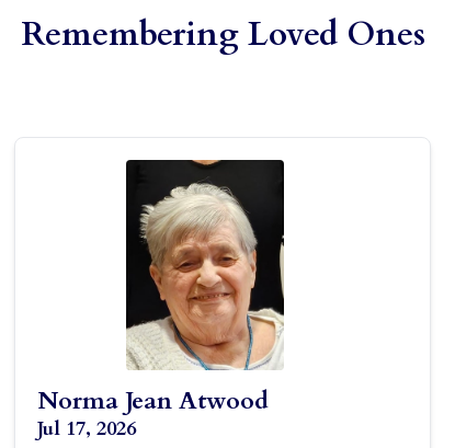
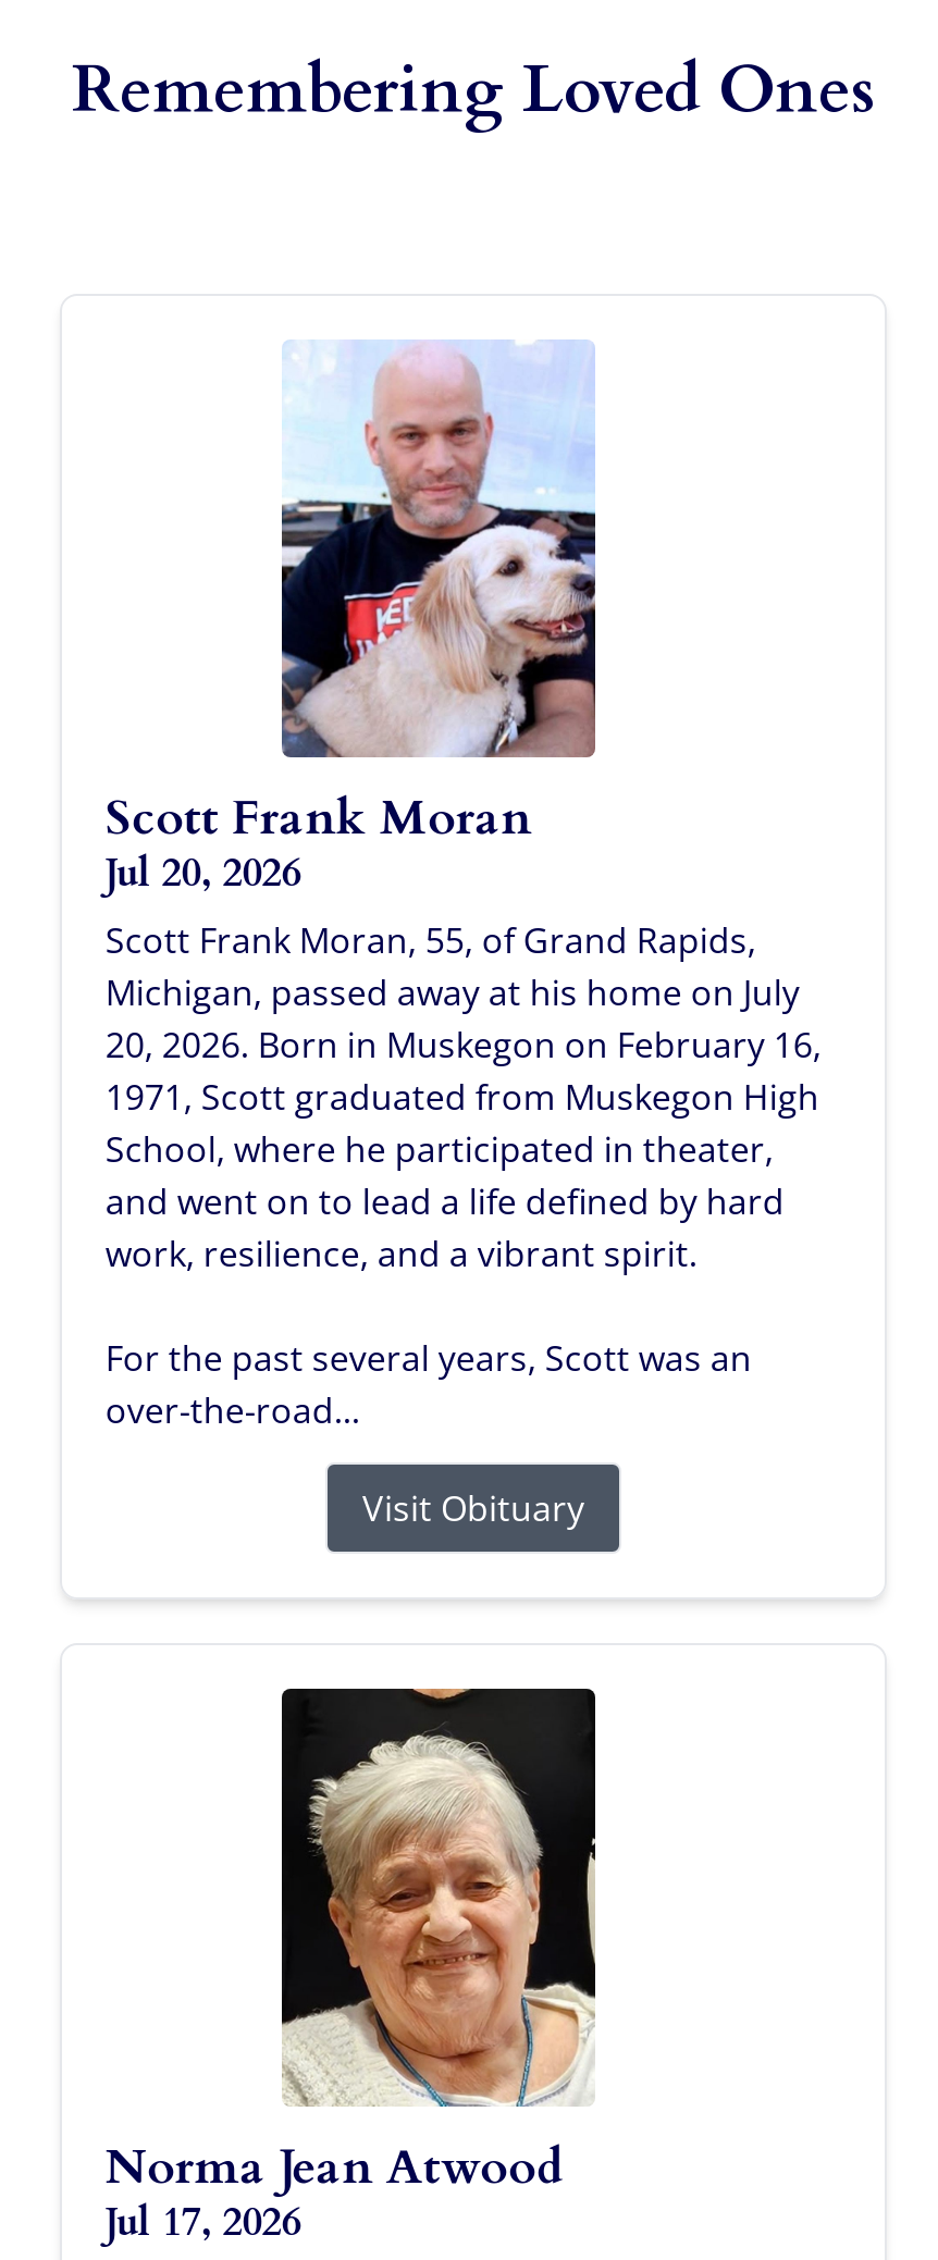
+ [image]
+ Scott Frank Moran
+ Jul 20, 2026
+ Scott Frank Moran, 55, of Grand Rapids,
+ Michigan, passed away at his home on July
+ 20, 2026. Born in Muskegon on February 16,
+ 1971, Scott graduated from Muskegon High
+ School, where he participated in theater,
+ and went on to lead a life defined by hard
+ work, resilience, and a vibrant spirit.
+ For the past several years, Scott was an
+ over-the-road...
+ Visit Obituary
